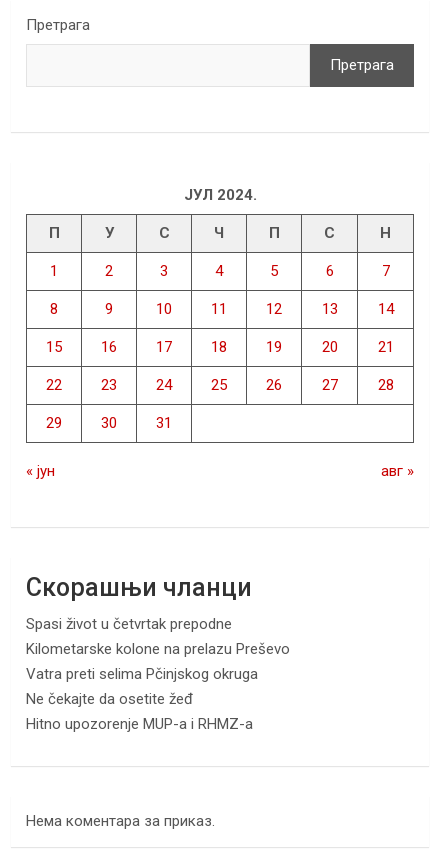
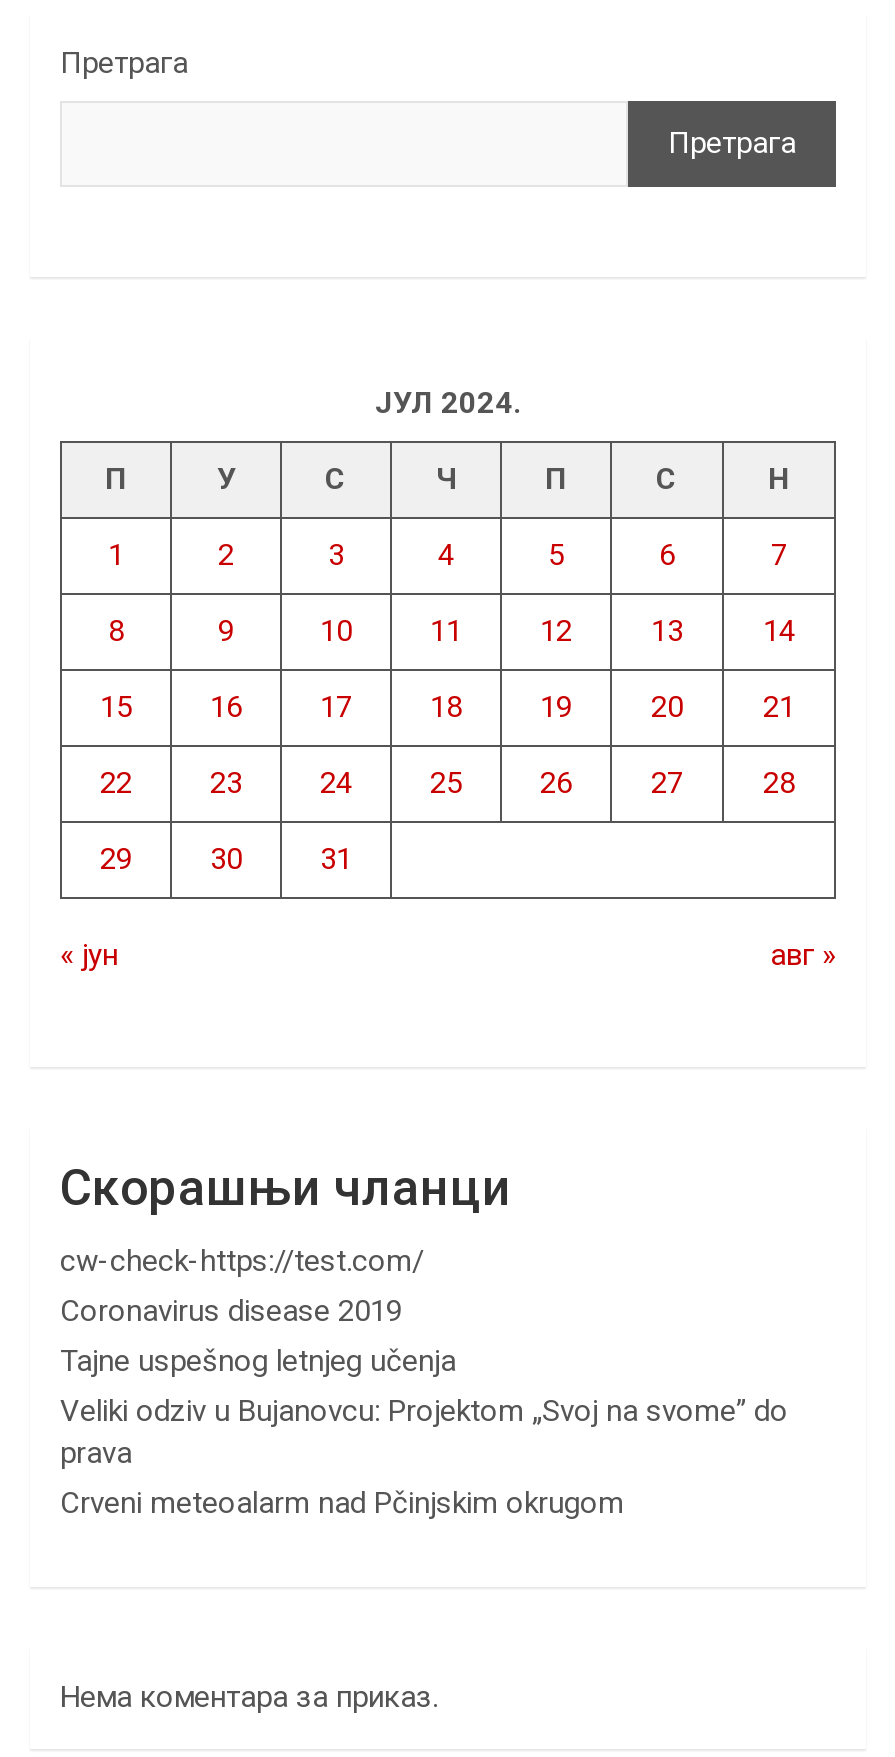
- Spasi život u četvrtak prepodne
- Kilometarske kolone na prelazu Preševo
- Vatra preti selima Pčinjskog okruga
- Ne čekajte da osetite žeđ
- Hitno upozorenje MUP-a i RHMZ-a
+ cw-check-https://test.com/
+ Coronavirus disease 2019
+ Tajne uspešnog letnjeg učenja
+ Veliki odziv u Bujanovcu: Projektom „Svoj na svome” do
+ prava
+ Crveni meteoalarm nad Pčinjskim okrugom
